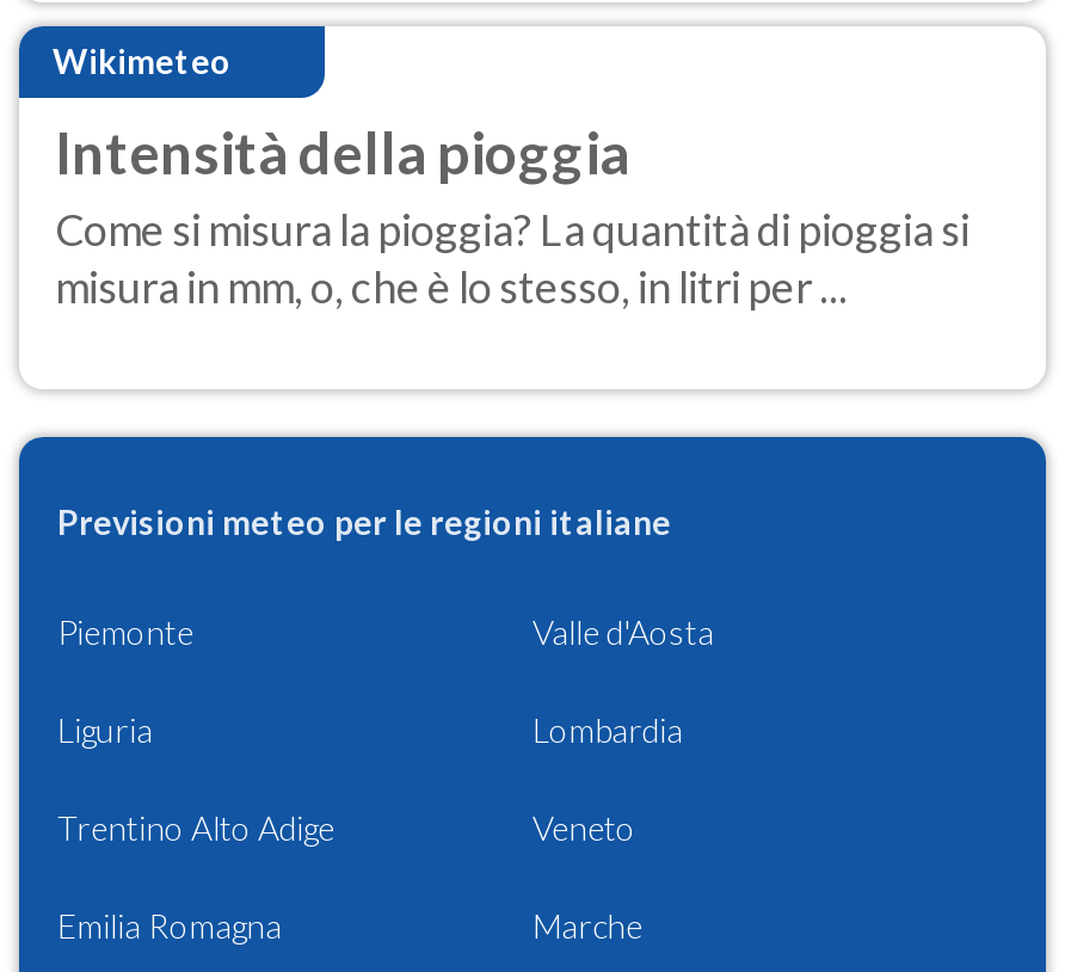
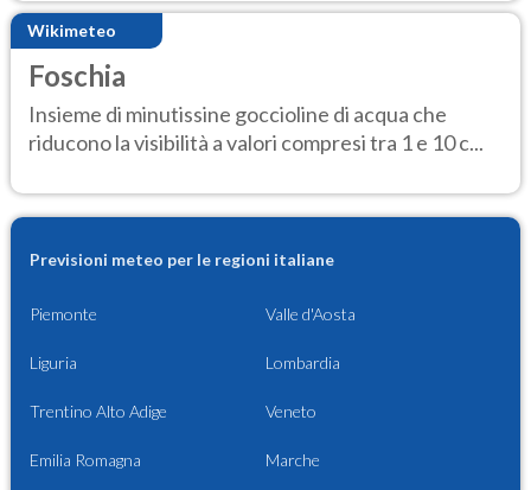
- Intensità della pioggia
- Come si misura la pioggia? La quantità di pioggia si
- misura in mm, o, che è lo stesso, in litri per ...
+ Foschia
+ Insieme di minutissine goccioline di acqua che
+ riducono la visibilità a valori compresi tra 1 e 10 c...
